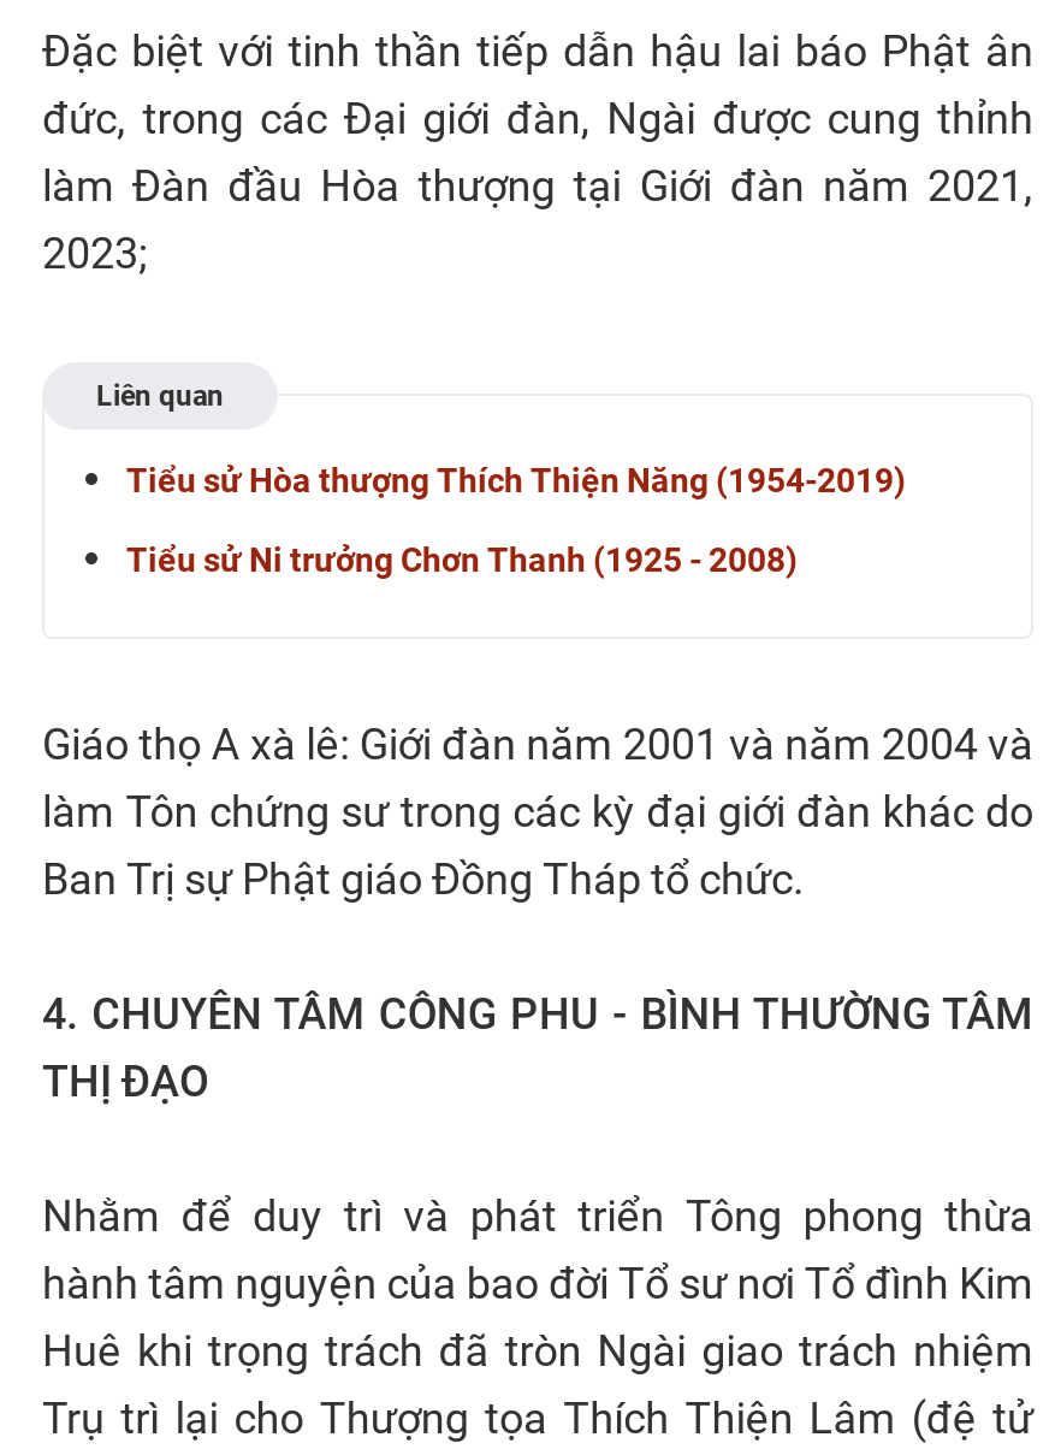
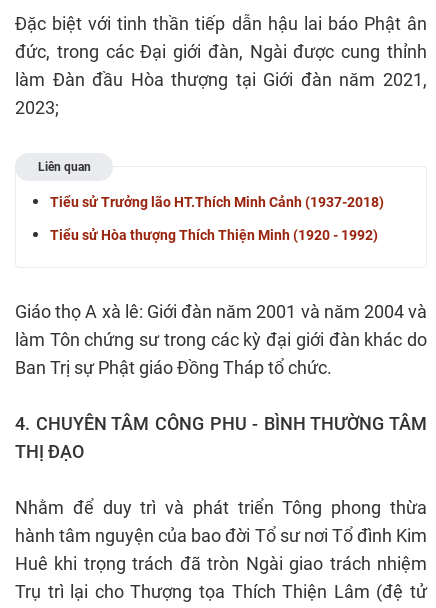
- Tiểu sử Hòa thượng Thích Thiện Năng (1954-2019)
+ Tiểu sử Trưởng lão HT.Thích Minh Cảnh (1937-2018)

- Tiểu sử Ni trưởng Chơn Thanh (1925 - 2008)
+ Tiểu sử Hòa thượng Thích Thiện Minh (1920 - 1992)
